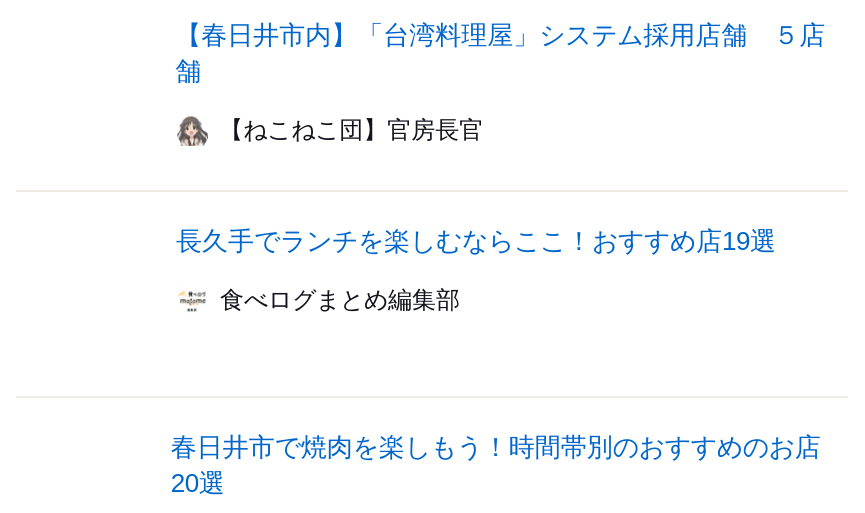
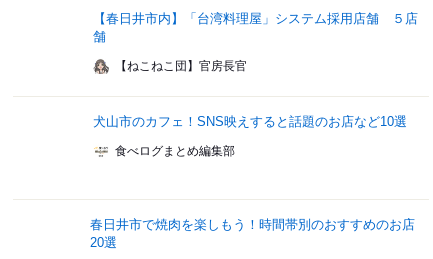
- 長久手でランチを楽しむならここ！おすすめ店19選
+ 犬山市のカフェ！SNS映えすると話題のお店など10選
